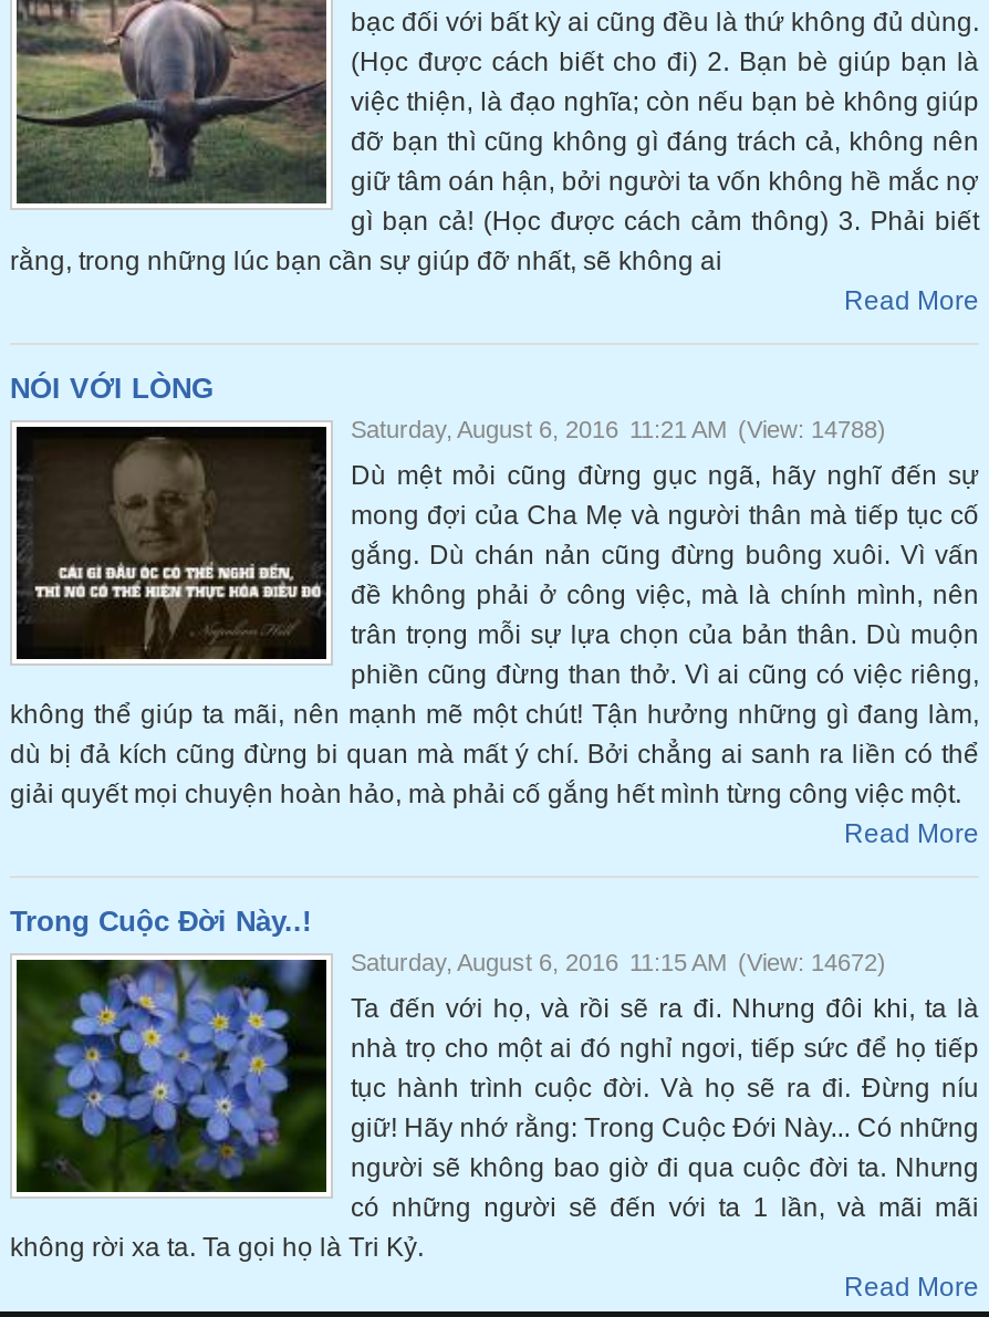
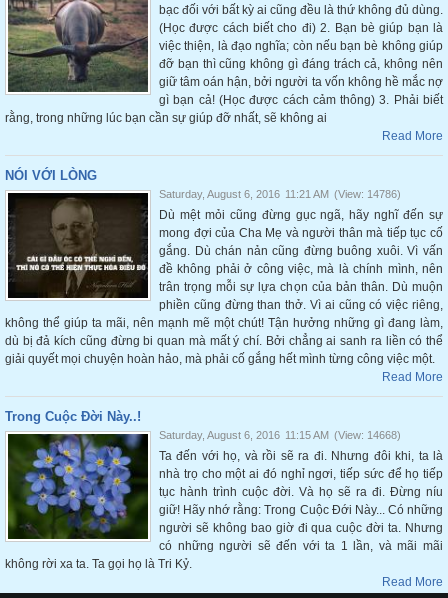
- Saturday, August 6, 2016 11:21 AM (View: 14788)
+ Saturday, August 6, 2016 11:21 AM (View: 14786)

- Saturday, August 6, 2016 11:15 AM (View: 14672)
+ Saturday, August 6, 2016 11:15 AM (View: 14668)
